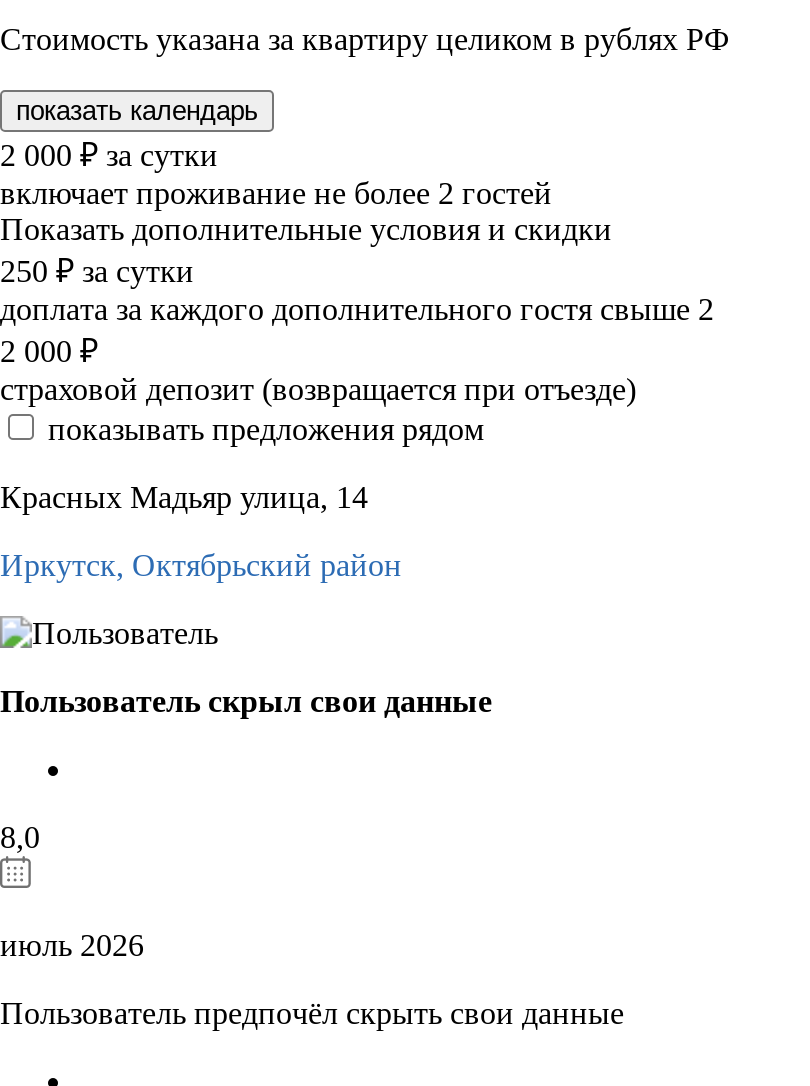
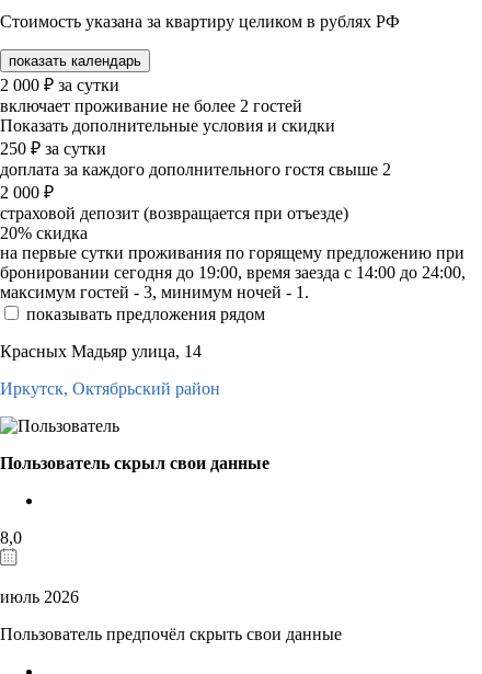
+ 20% скидка
+ на первые сутки проживания по горящему предложению при
+ бронировании сегодня до 19:00, время заезда с 14:00 до 24:00,
+ максимум гостей - 3, минимум ночей - 1.
